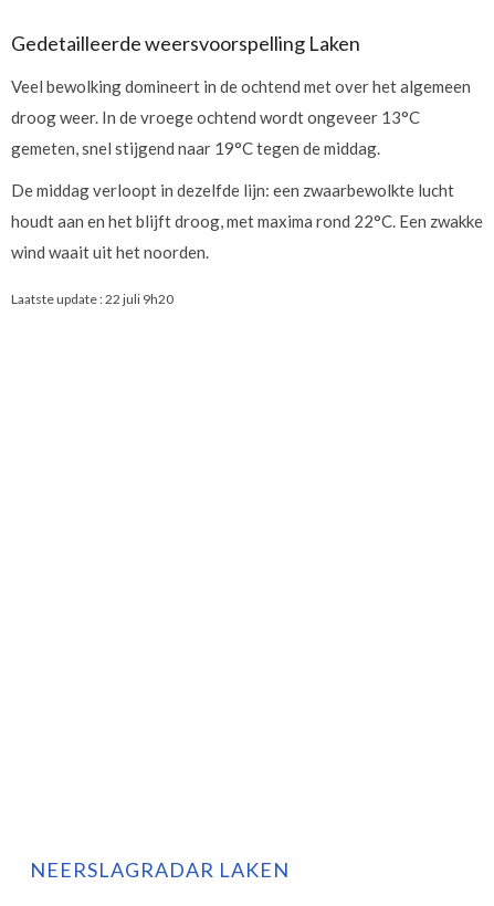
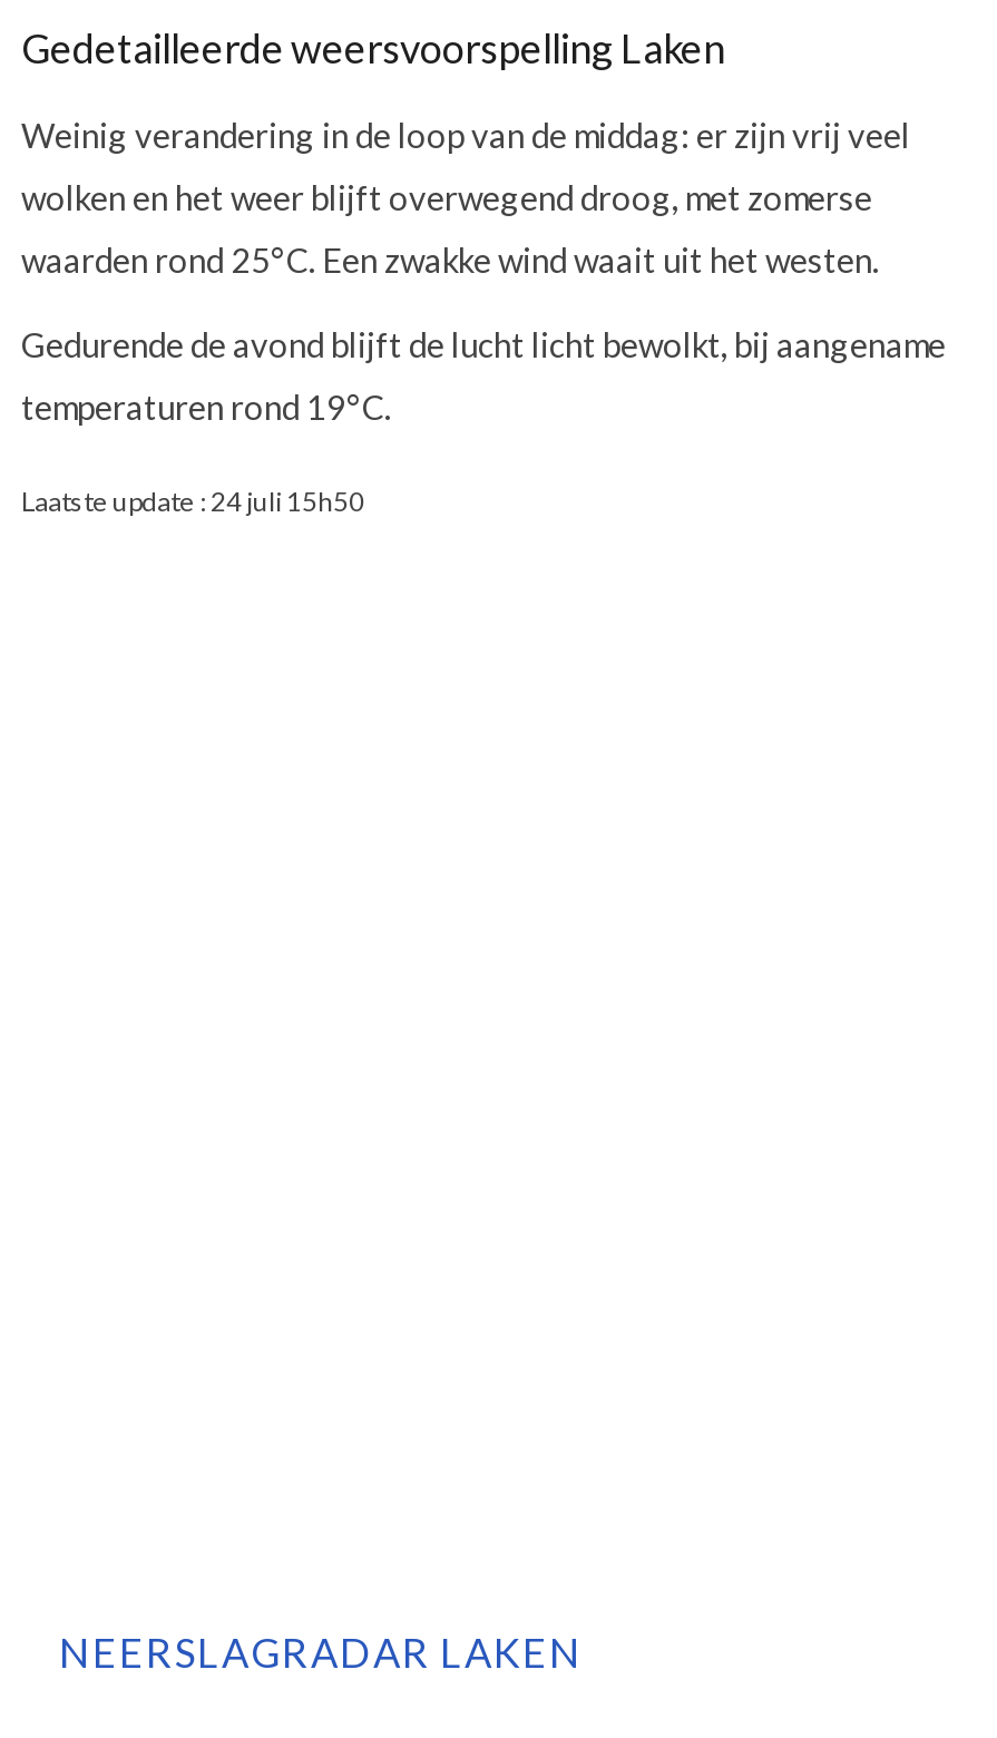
- Veel bewolking domineert in de ochtend met over het algemeen
- droog weer. In de vroege ochtend wordt ongeveer 13°C
- gemeten, snel stijgend naar 19°C tegen de middag.
- De middag verloopt in dezelfde lijn: een zwaarbewolkte lucht
- houdt aan en het blijft droog, met maxima rond 22°C. Een zwakke
- wind waait uit het noorden.
- Laatste update : 22 juli 9h20
+ Weinig verandering in de loop van de middag: er zijn vrij veel
+ wolken en het weer blijft overwegend droog, met zomerse
+ waarden rond 25°C. Een zwakke wind waait uit het westen.
+ Gedurende de avond blijft de lucht licht bewolkt, bij aangename
+ temperaturen rond 19°C.
+ Laatste update : 24 juli 15h50
